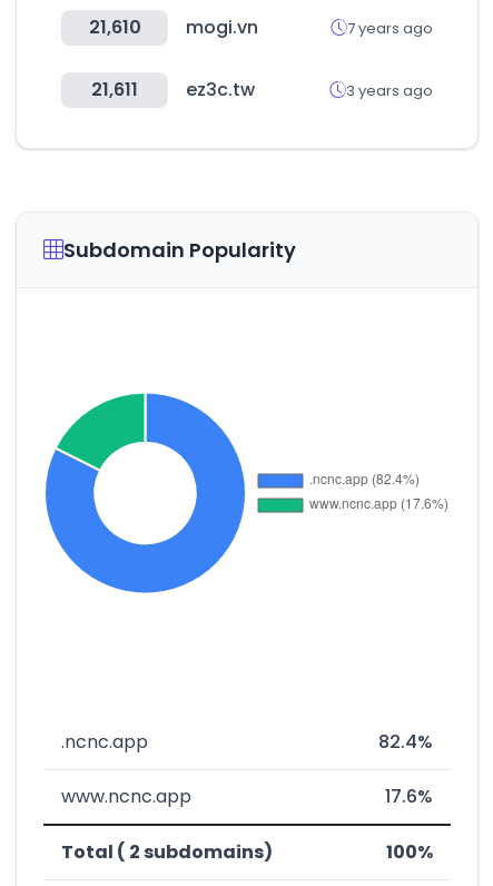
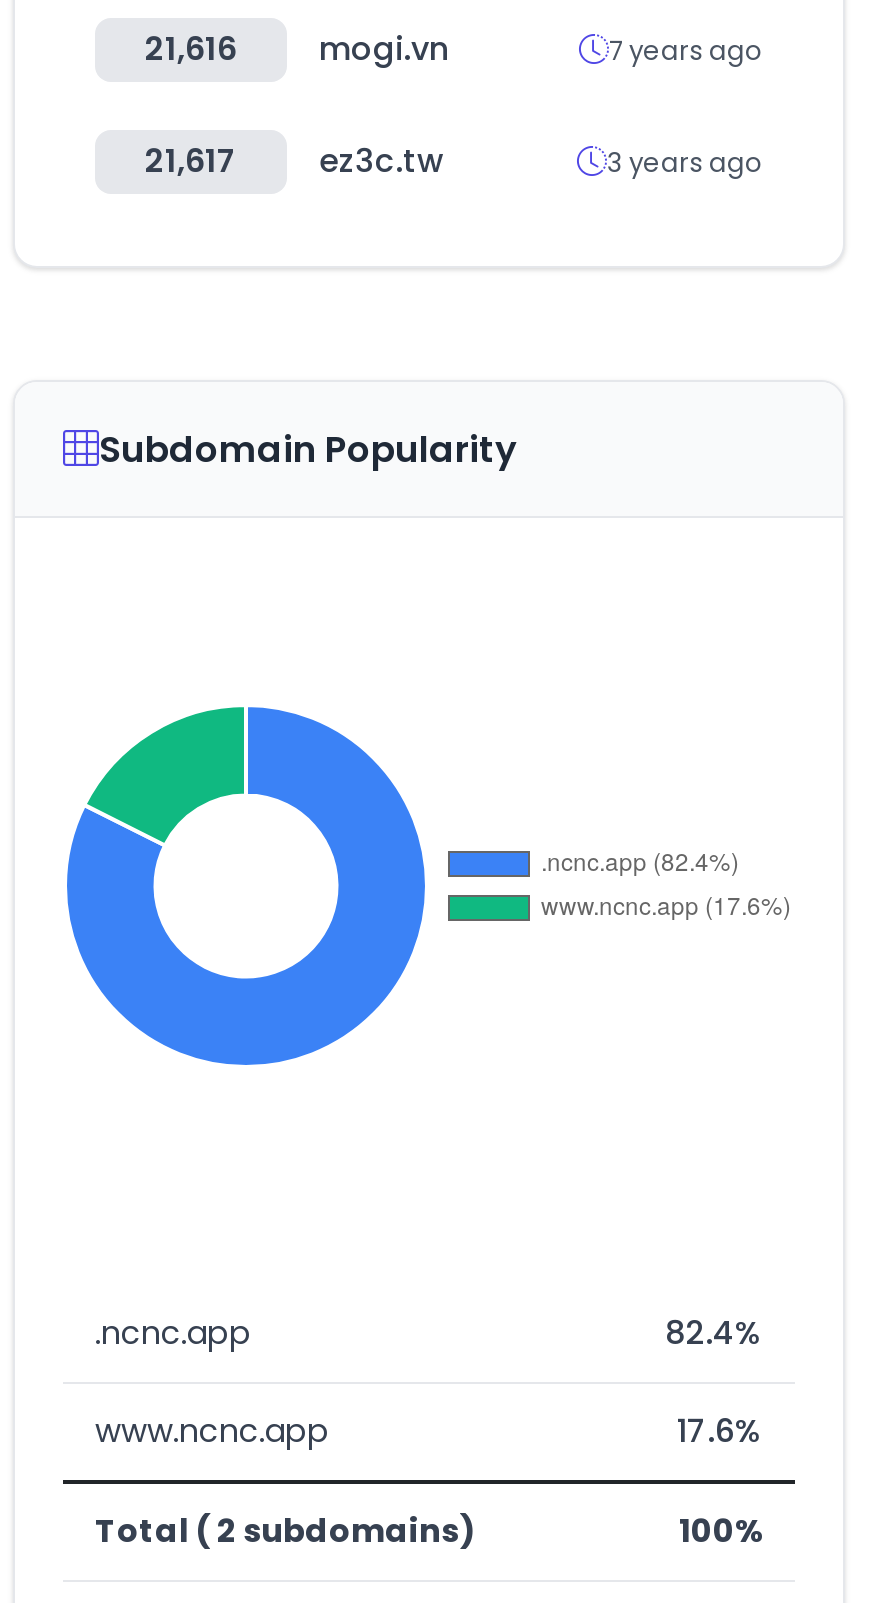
- 21,610 mogi.vn
+ 21,616 mogi.vn

- 21,611 ez3c.tw
+ 21,617 ez3c.tw
